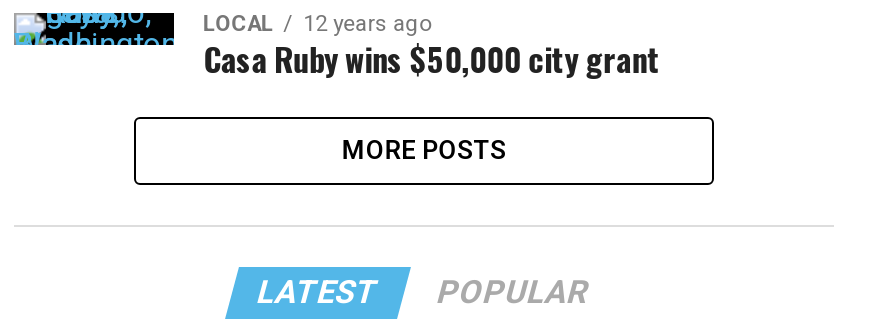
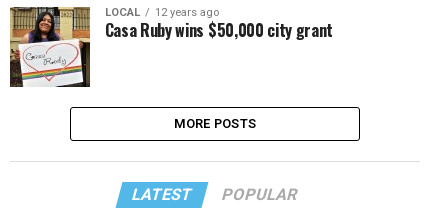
- [image]
+ [image]
